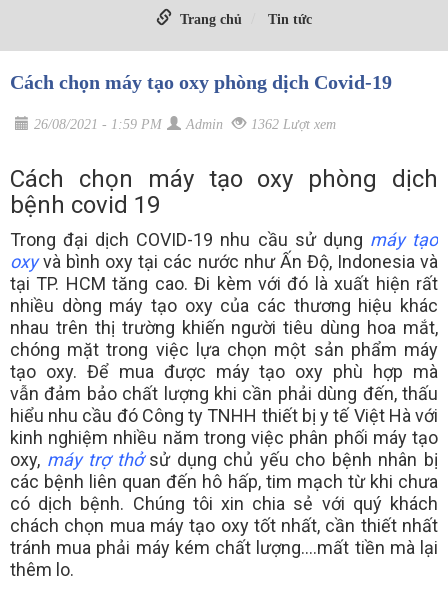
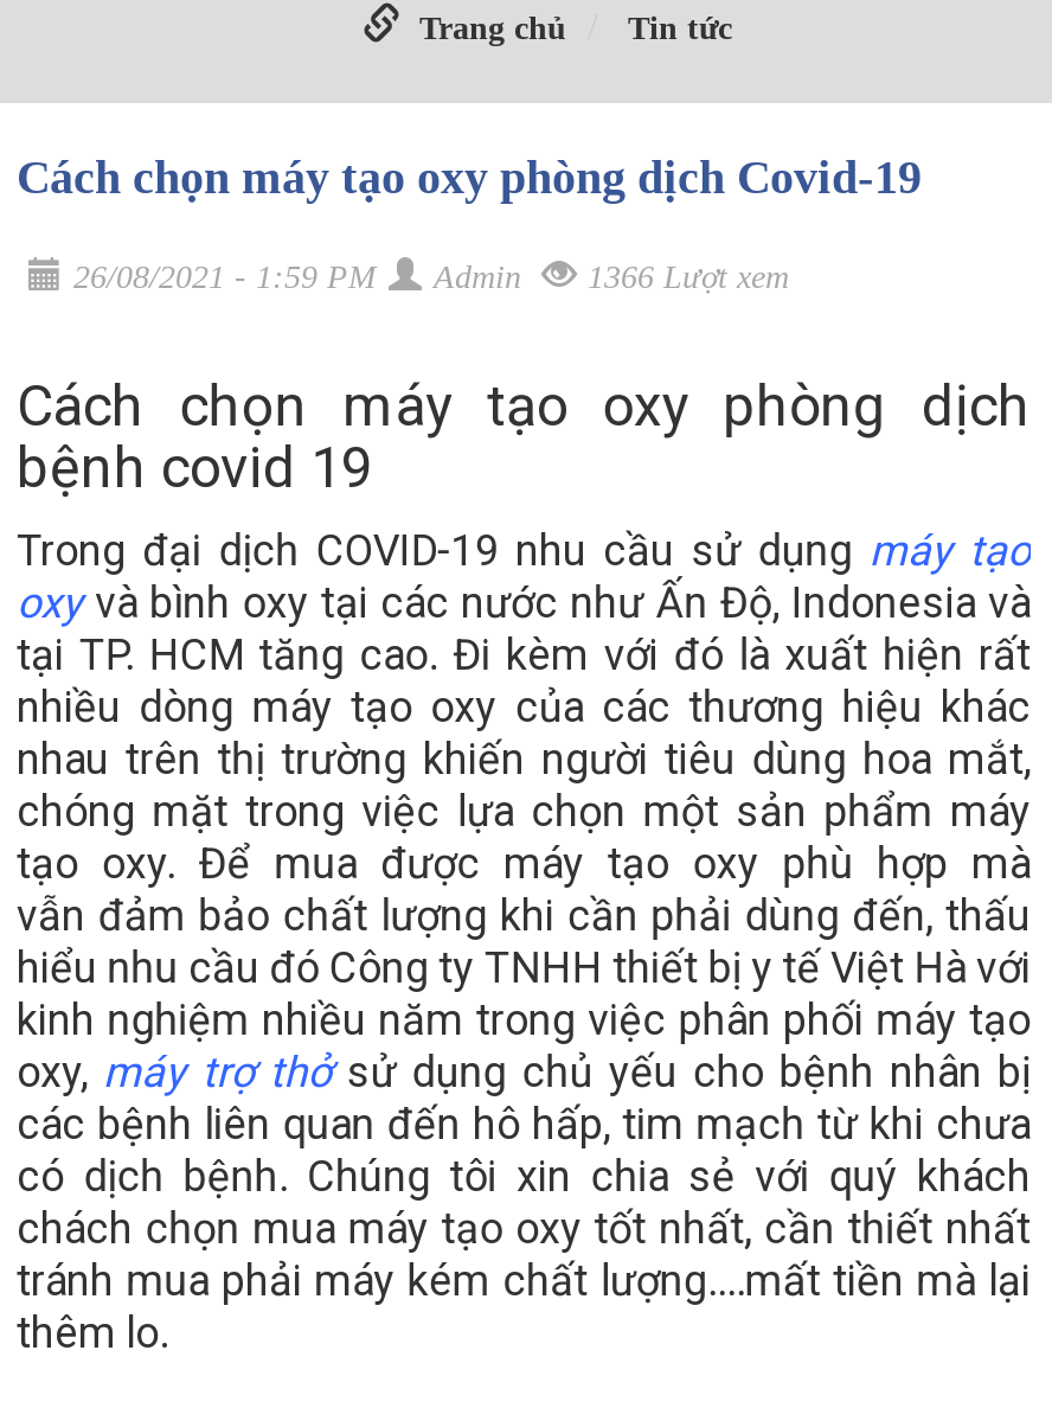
- 26/08/2021 - 1:59 PM Admin 1362 Lượt xem
+ 26/08/2021 - 1:59 PM Admin 1366 Lượt xem
